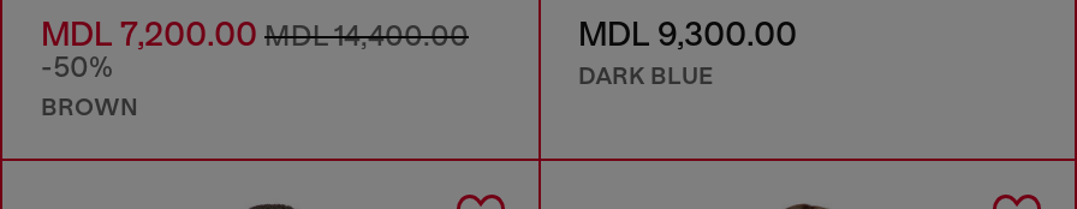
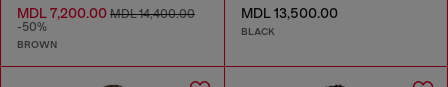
- MDL 9,300.00
- DARK BLUE
+ MDL 13,500.00
+ BLACK
